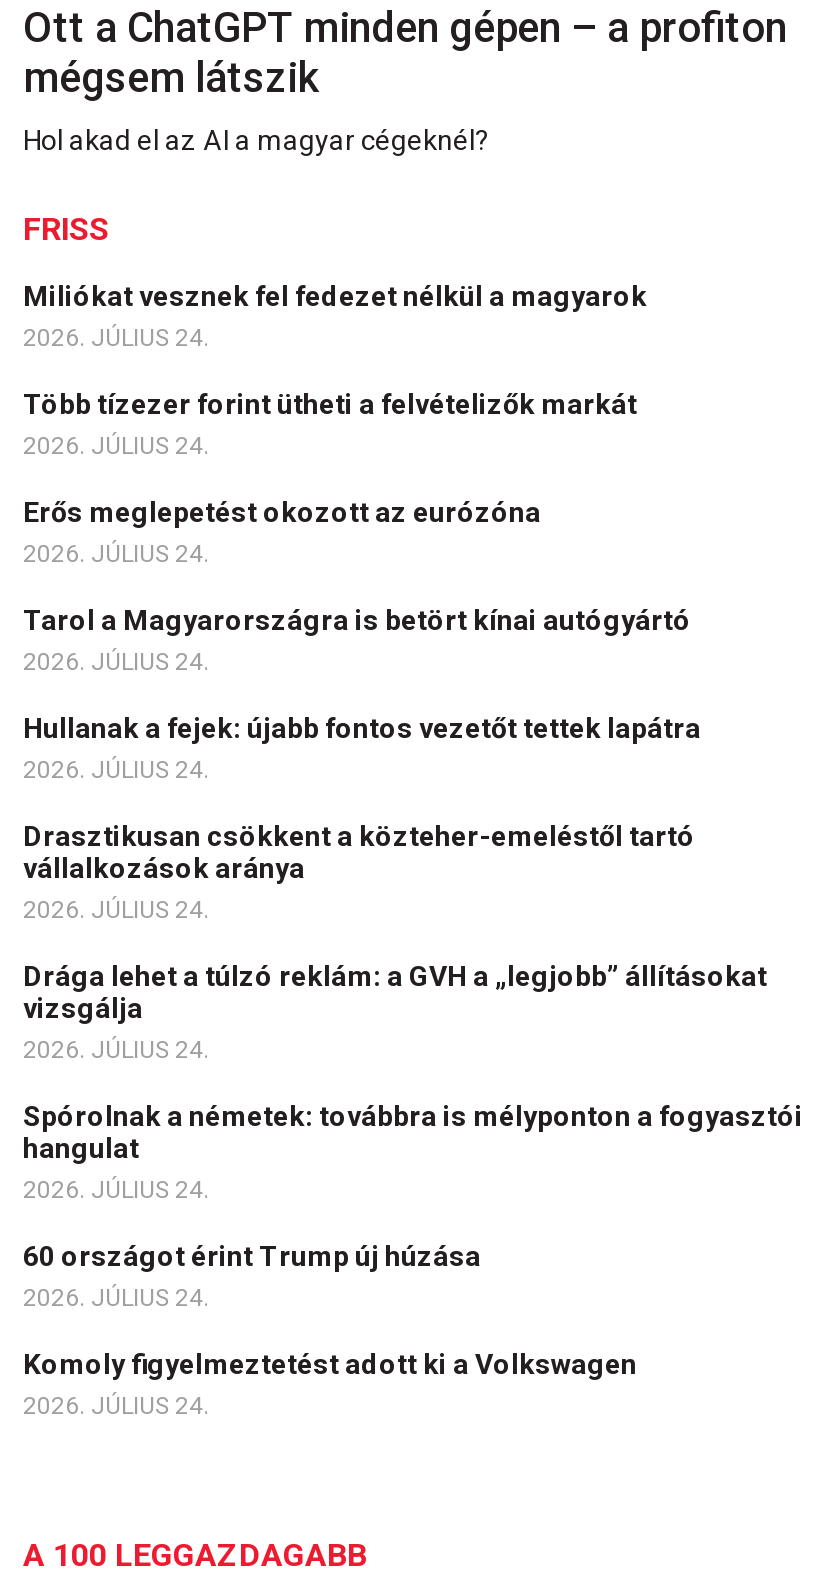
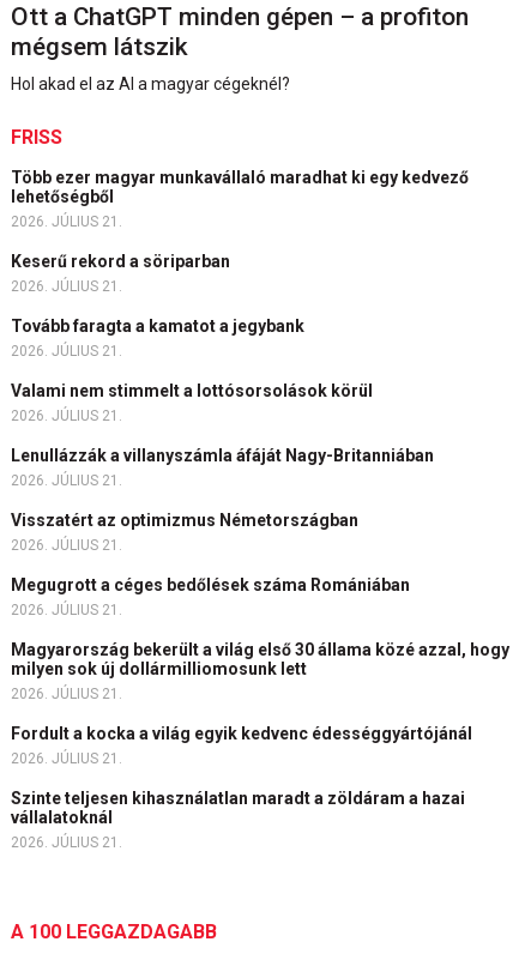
- Miliókat vesznek fel fedezet nélkül a magyarok
- 2026. JÚLIUS 24.
+ Több ezer magyar munkavállaló maradhat ki egy kedvező
+ lehetőségből
+ 2026. JÚLIUS 21.

- Több tízezer forint ütheti a felvételizők markát
- 2026. JÚLIUS 24.
+ Keserű rekord a söriparban
+ 2026. JÚLIUS 21.

- Erős meglepetést okozott az eurózóna
- 2026. JÚLIUS 24.
+ Tovább faragta a kamatot a jegybank
+ 2026. JÚLIUS 21.

- Tarol a Magyarországra is betört kínai autógyártó
- 2026. JÚLIUS 24.
+ Valami nem stimmelt a lottósorsolások körül
+ 2026. JÚLIUS 21.

- Hullanak a fejek: újabb fontos vezetőt tettek lapátra
- 2026. JÚLIUS 24.
+ Lenullázzák a villanyszámla áfáját Nagy-Britanniában
+ 2026. JÚLIUS 21.

- Drasztikusan csökkent a közteher-emeléstől tartó
- vállalkozások aránya
- 2026. JÚLIUS 24.
+ Visszatért az optimizmus Németországban
+ 2026. JÚLIUS 21.

- Drága lehet a túlzó reklám: a GVH a „legjobb” állításokat
- vizsgálja
- 2026. JÚLIUS 24.
+ Megugrott a céges bedőlések száma Romániában
+ 2026. JÚLIUS 21.

- Spórolnak a németek: továbbra is mélyponton a fogyasztói
- hangulat
- 2026. JÚLIUS 24.
+ Magyarország bekerült a világ első 30 állama közé azzal, hogy
+ milyen sok új dollármilliomosunk lett
+ 2026. JÚLIUS 21.

- 60 országot érint Trump új húzása
- 2026. JÚLIUS 24.
+ Fordult a kocka a világ egyik kedvenc édességgyártójánál
+ 2026. JÚLIUS 21.

- Komoly figyelmeztetést adott ki a Volkswagen
- 2026. JÚLIUS 24.
+ Szinte teljesen kihasználatlan maradt a zöldáram a hazai
+ vállalatoknál
+ 2026. JÚLIUS 21.
